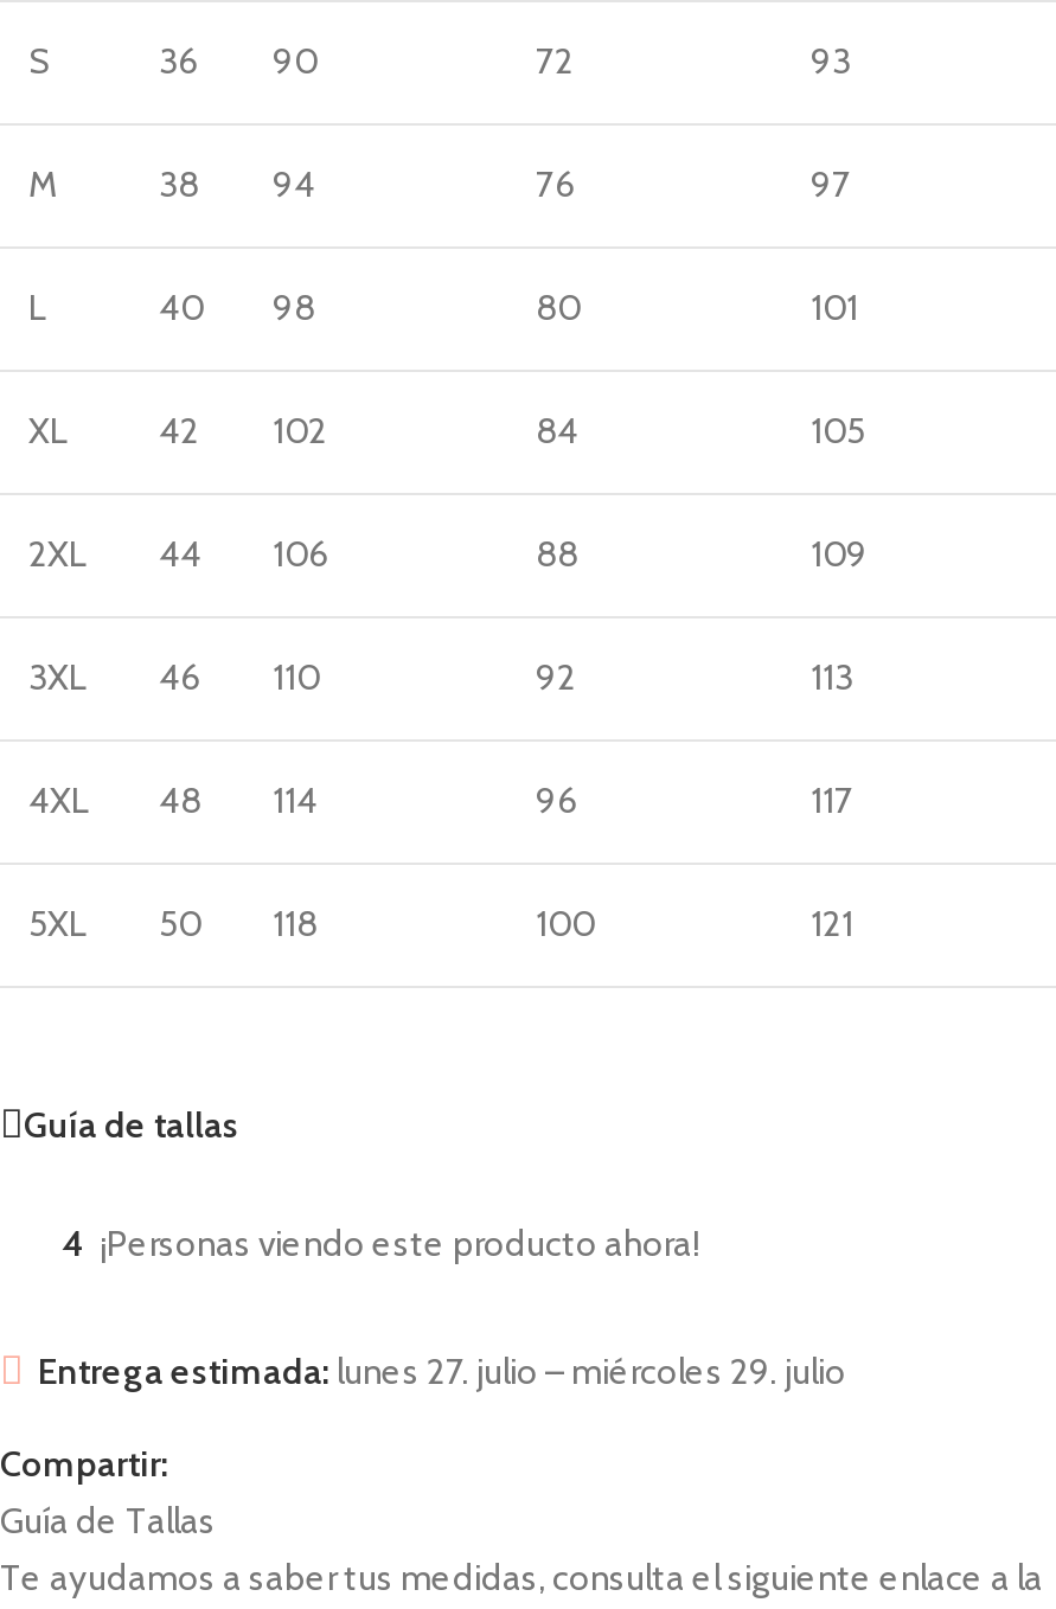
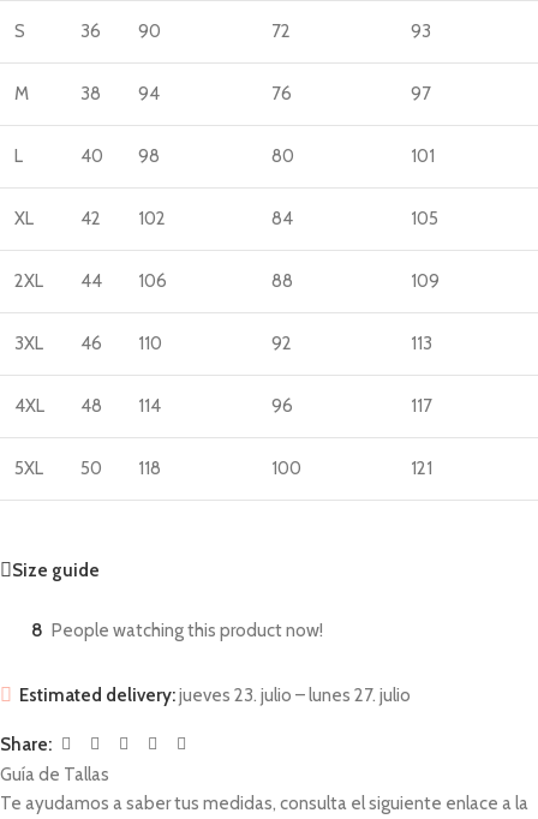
- Guía de tallas
+ Size guide

- 4 ¡Personas viendo este producto ahora!
+ 8 People watching this product now!

- Entrega estimada: lunes 27. julio – miércoles 29. julio
+ Estimated delivery: jueves 23. julio – lunes 27. julio

- Compartir:
+ Share:
